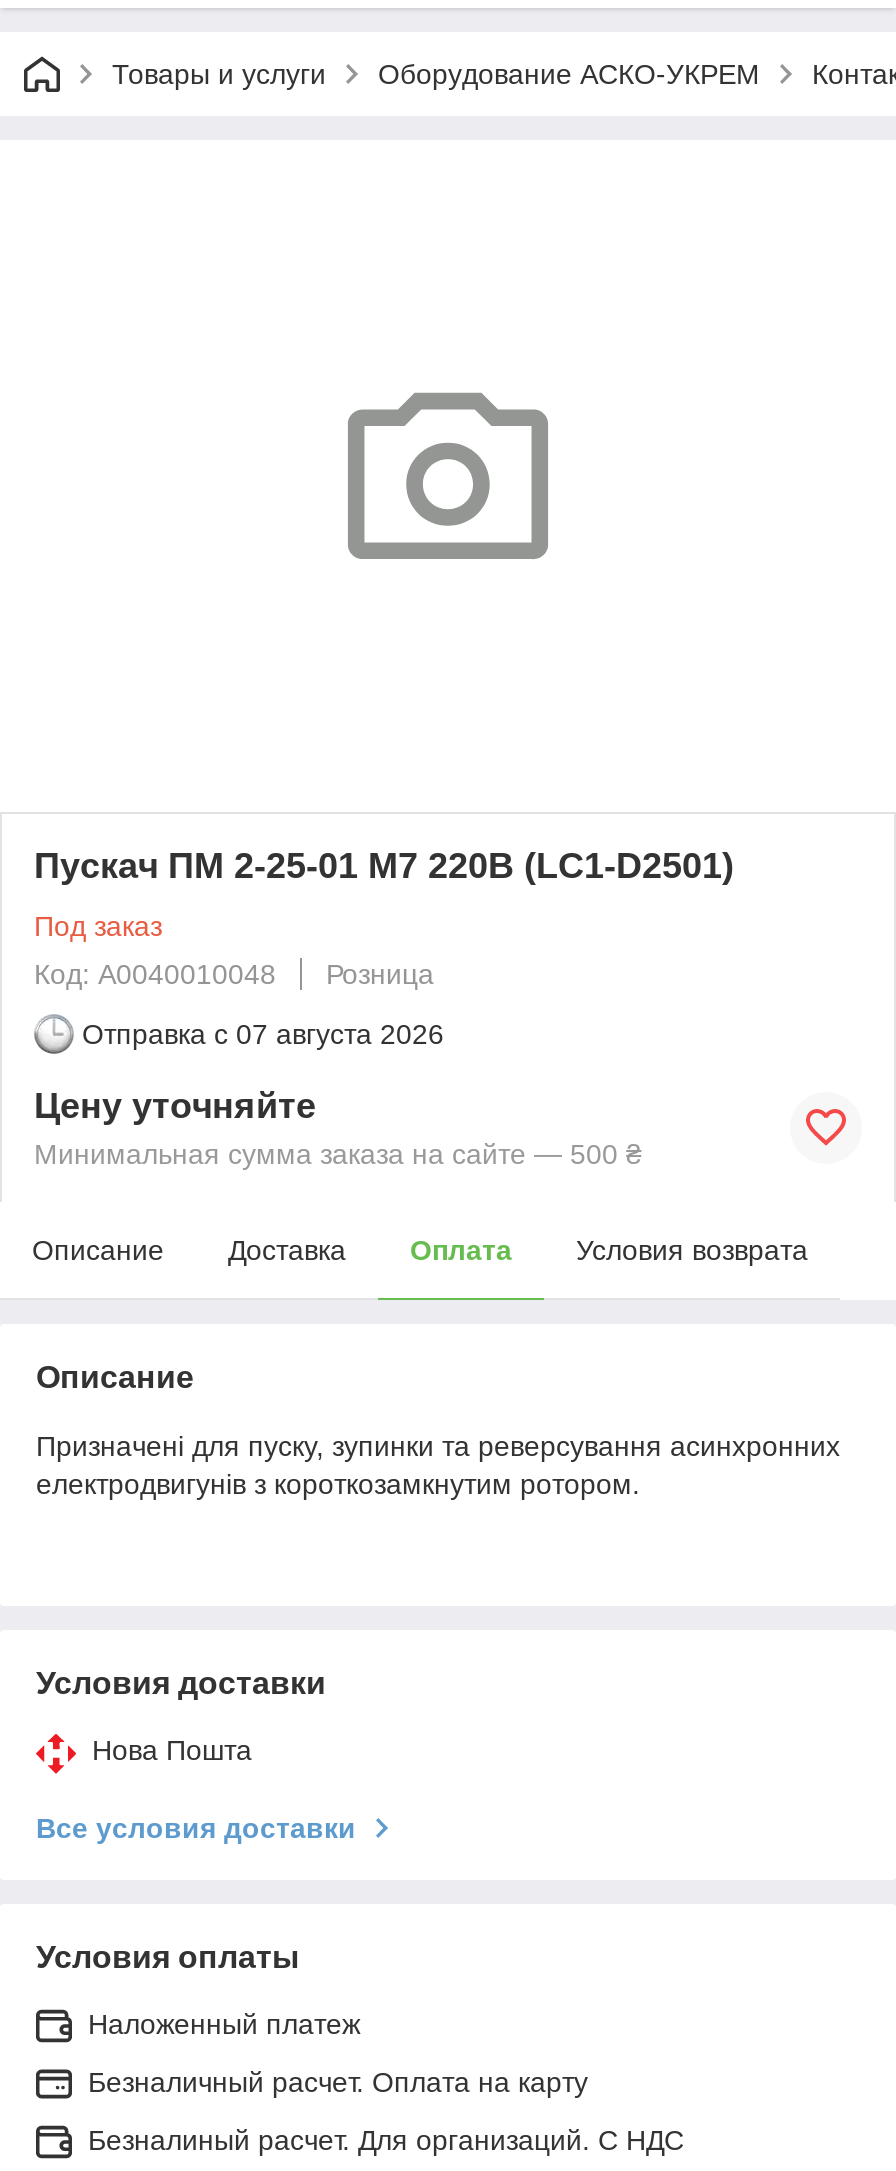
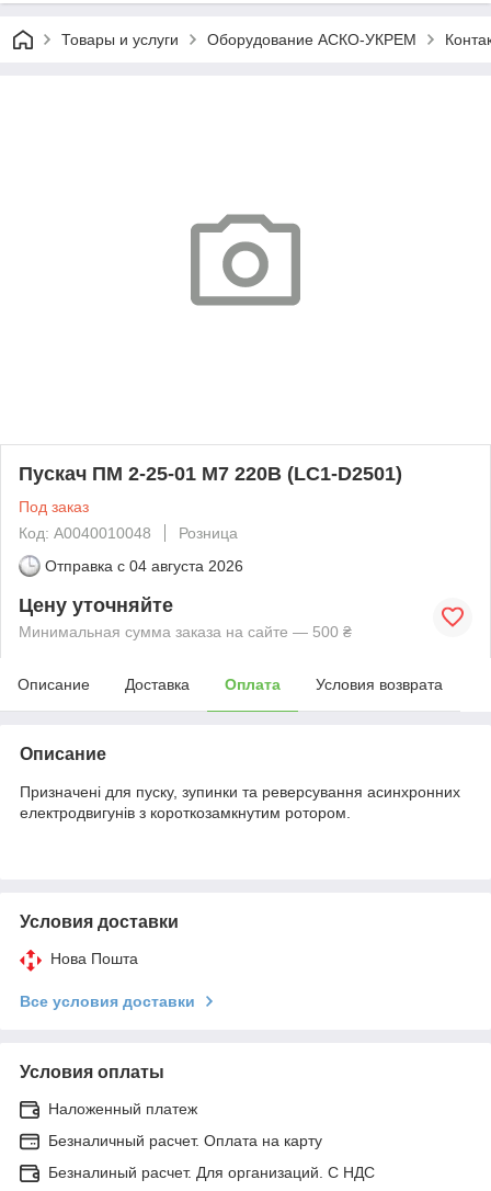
- Отправка с 07 августа 2026
+ Отправка с 04 августа 2026
